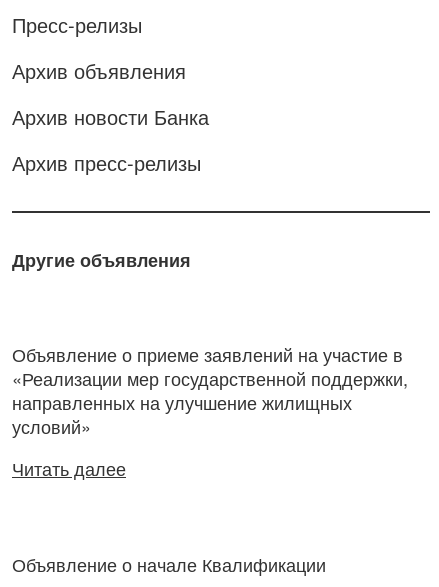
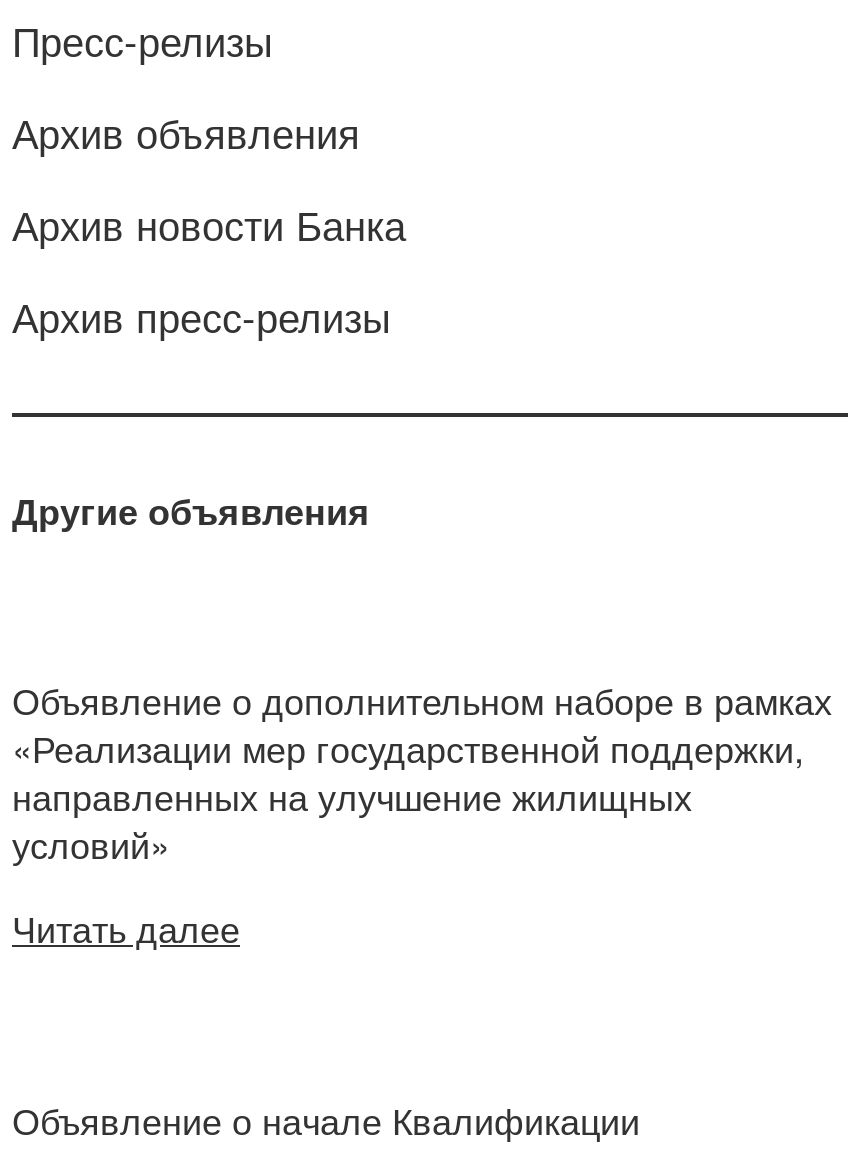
- Объявление о приеме заявлений на участие в
+ Объявление о дополнительном наборе в рамках
